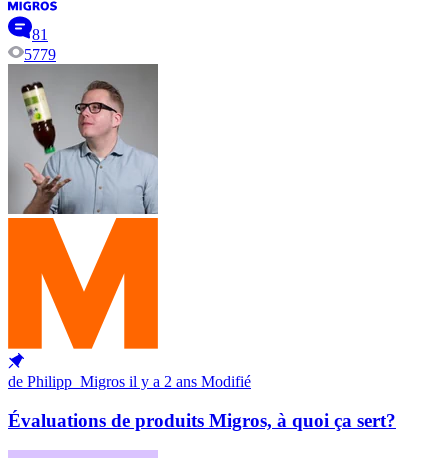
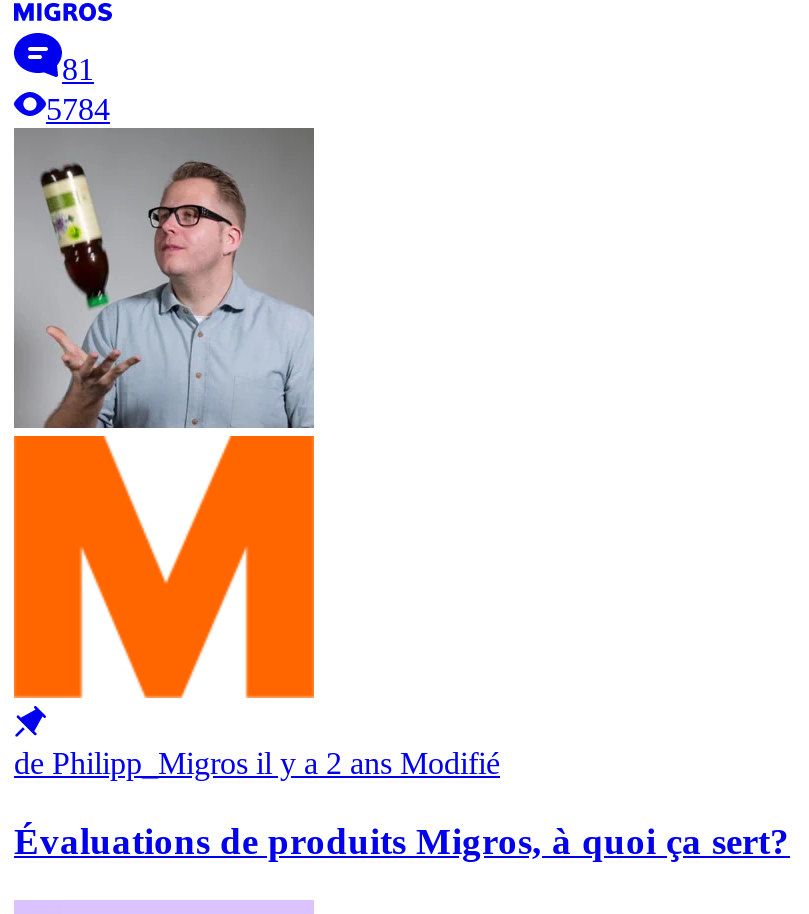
- 5779
+ 5784
